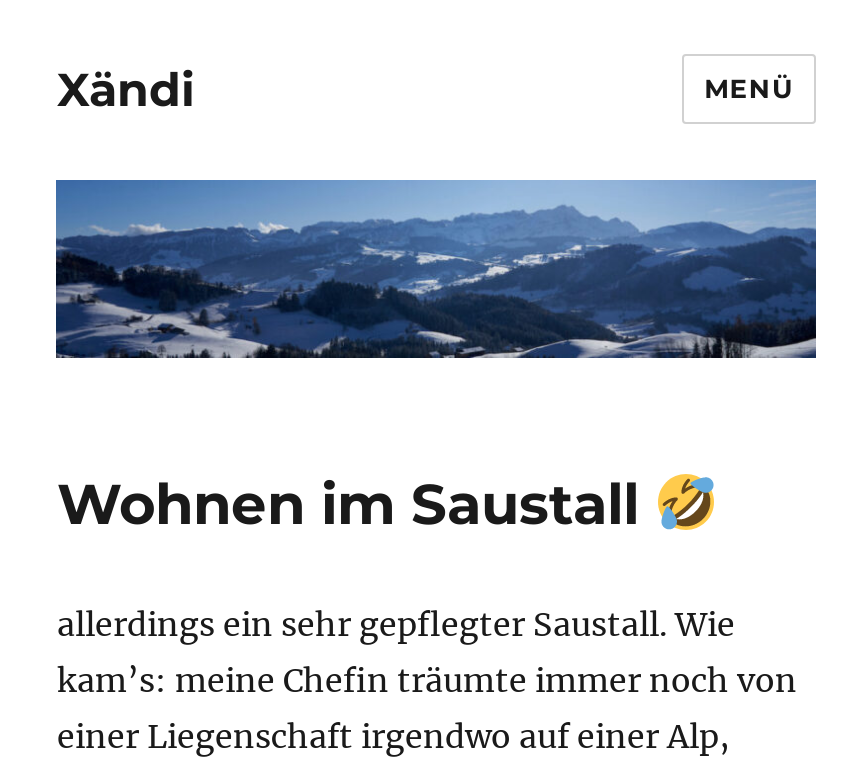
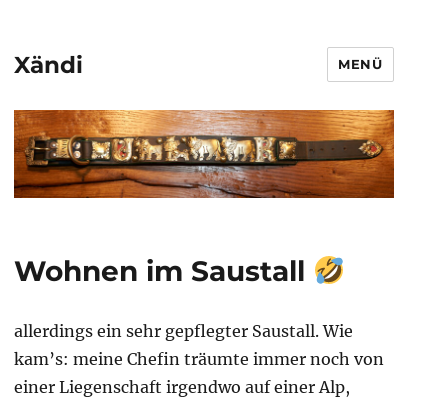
- [image]
+ [image]
